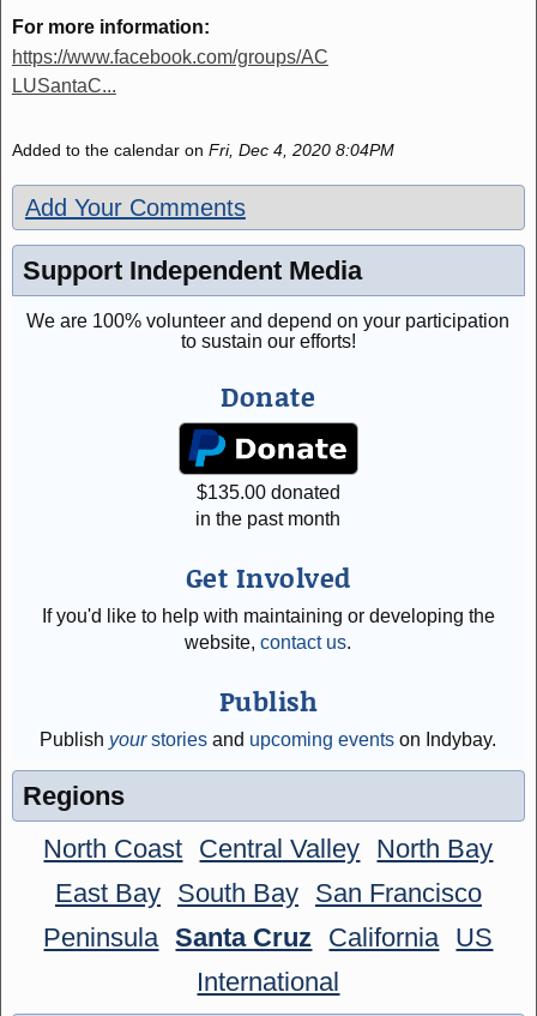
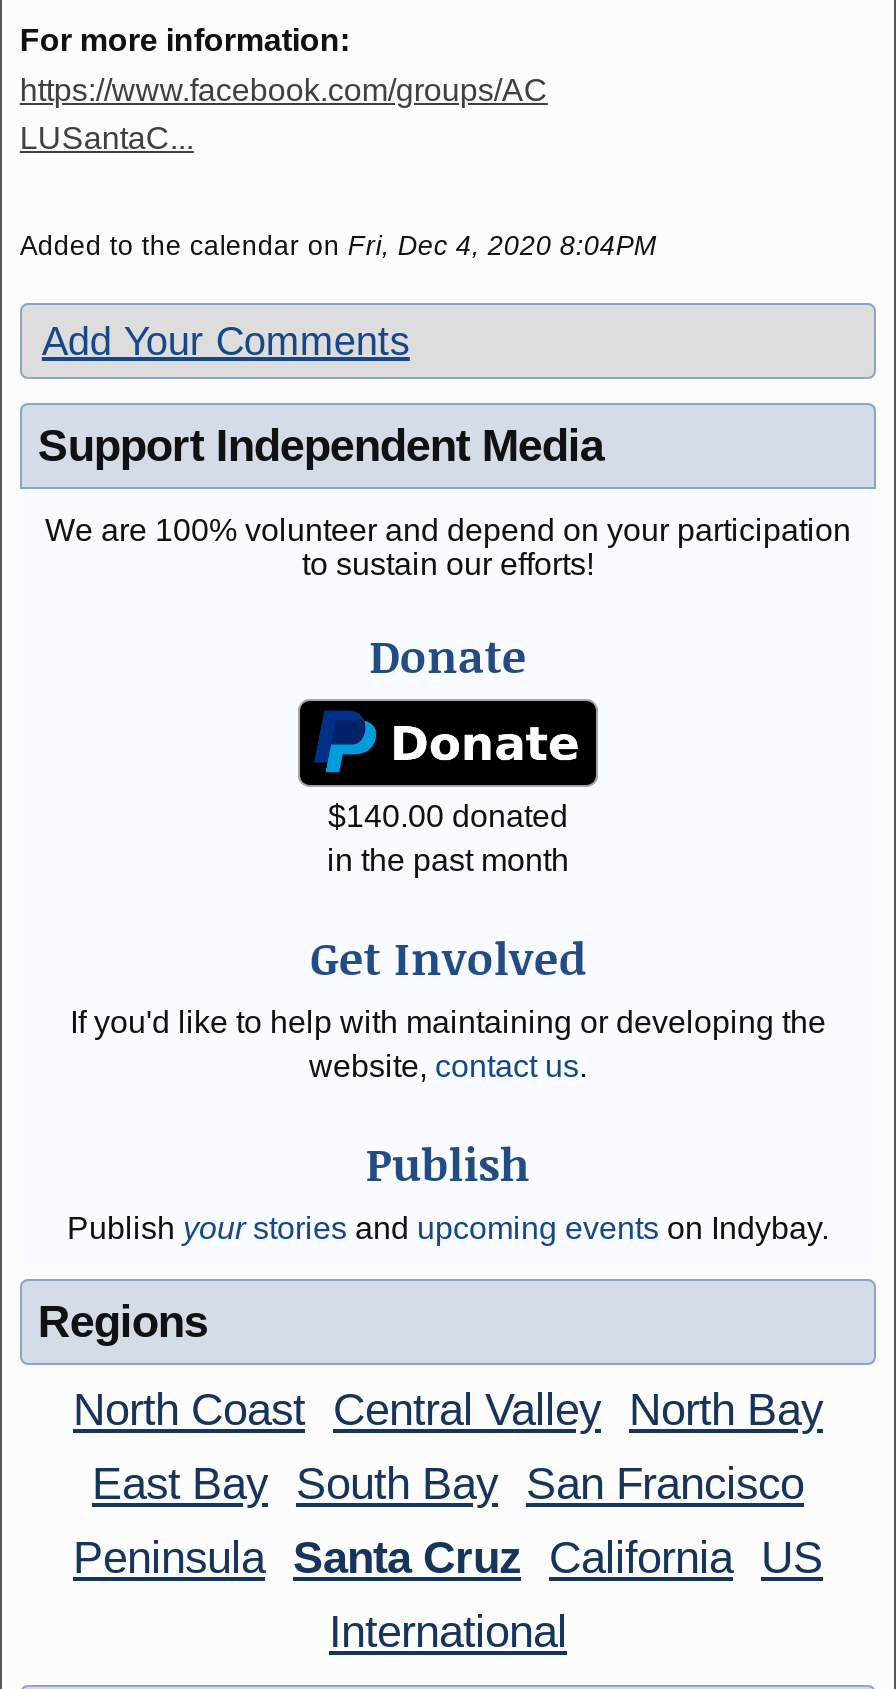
- $135.00 donated
+ $140.00 donated
